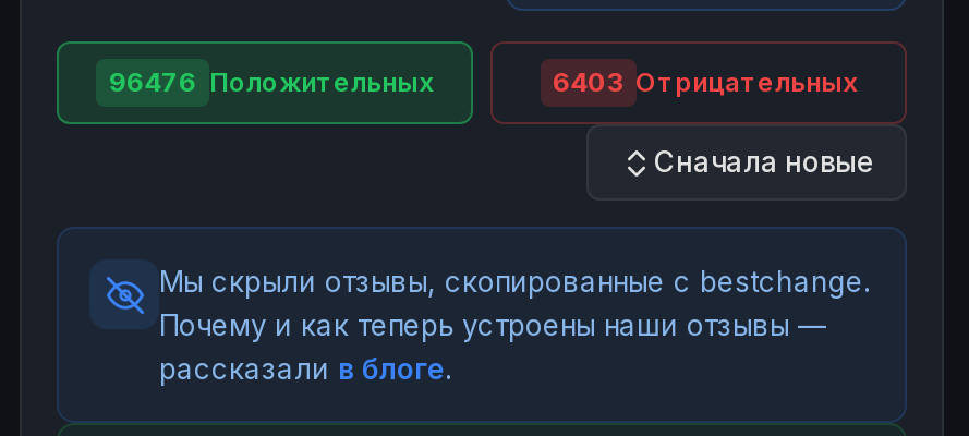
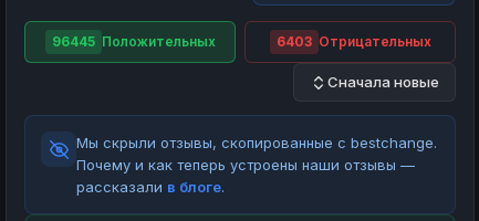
- 96476 Положительных
+ 96445 Положительных
